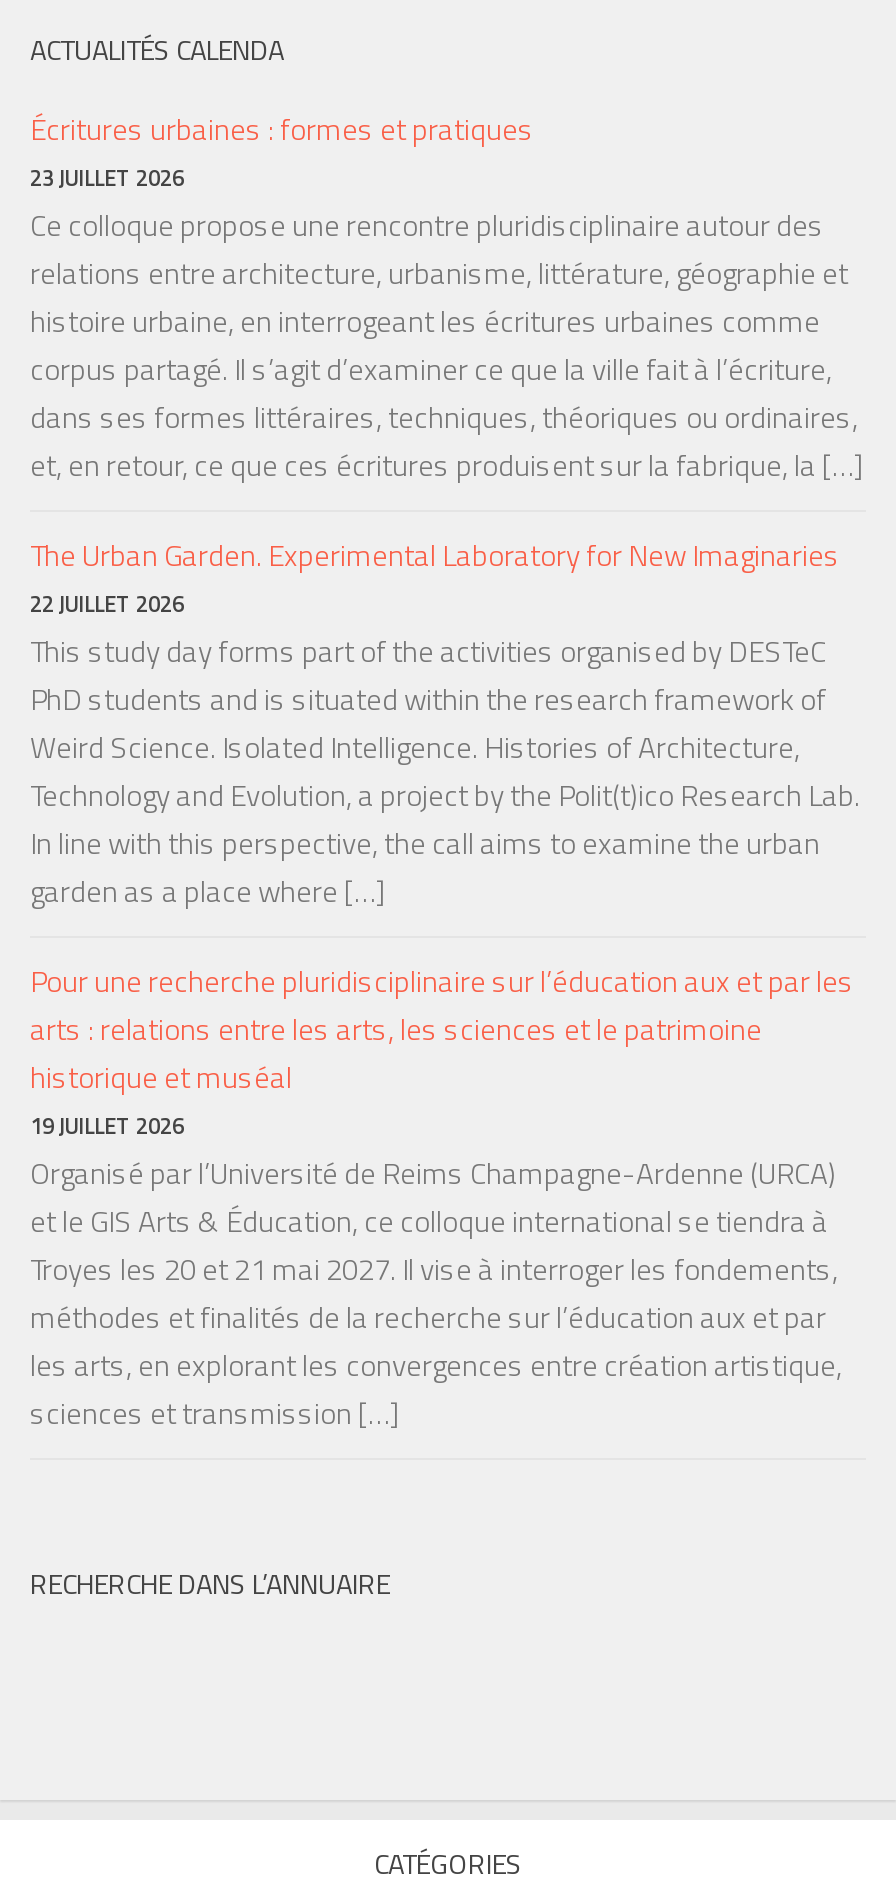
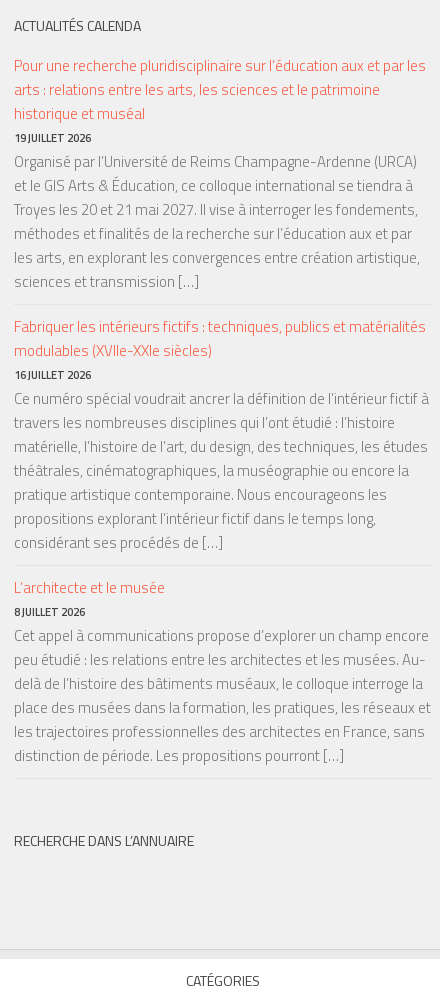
- Écritures urbaines : formes et pratiques
- 23 JUILLET 2026
- Ce colloque propose une rencontre pluridisciplinaire autour des
- relations entre architecture, urbanisme, littérature, géographie et
- histoire urbaine, en interrogeant les écritures urbaines comme
- corpus partagé. Il s’agit d’examiner ce que la ville fait à l’écriture,
- dans ses formes littéraires, techniques, théoriques ou ordinaires,
- et, en retour, ce que ces écritures produisent sur la fabrique, la […]
- The Urban Garden. Experimental Laboratory for New Imaginaries
- 22 JUILLET 2026
- This study day forms part of the activities organised by DESTeC
- PhD students and is situated within the research framework of
- Weird Science. Isolated Intelligence. Histories of Architecture,
- Technology and Evolution, a project by the Polit(t)ico Research Lab.
- In line with this perspective, the call aims to examine the urban
- garden as a place where […]

moved up: Pour une recherche pluridisciplinaire sur l’éducation aux et par les | arts : relations entre les arts, les sciences et le patrimoine | historique et muséal | ... | les arts, en explorant les convergences entre création artistique, | sciences et transmission […]

+ Fabriquer les intérieurs fictifs : techniques, publics et matérialités
+ modulables (XVIIe-XXIe siècles)
+ 16 JUILLET 2026
+ Ce numéro spécial voudrait ancrer la définition de l’intérieur fictif à
+ travers les nombreuses disciplines qui l’ont étudié : l’histoire
+ matérielle, l’histoire de l’art, du design, des techniques, les études
+ théâtrales, cinématographiques, la muséographie ou encore la
+ pratique artistique contemporaine. Nous encourageons les
+ propositions explorant l’intérieur fictif dans le temps long,
+ considérant ses procédés de […]
+ L’architecte et le musée
+ 8 JUILLET 2026
+ Cet appel à communications propose d’explorer un champ encore
+ peu étudié : les relations entre les architectes et les musées. Au-
+ delà de l’histoire des bâtiments muséaux, le colloque interroge la
+ place des musées dans la formation, les pratiques, les réseaux et
+ les trajectoires professionnelles des architectes en France, sans
+ distinction de période. Les propositions pourront […]
